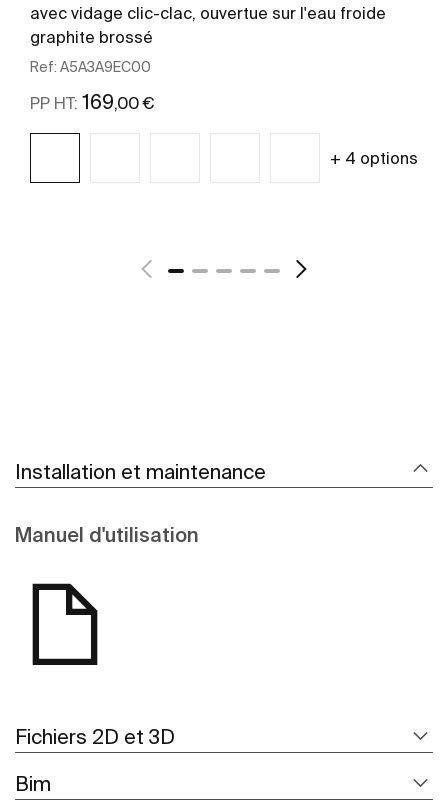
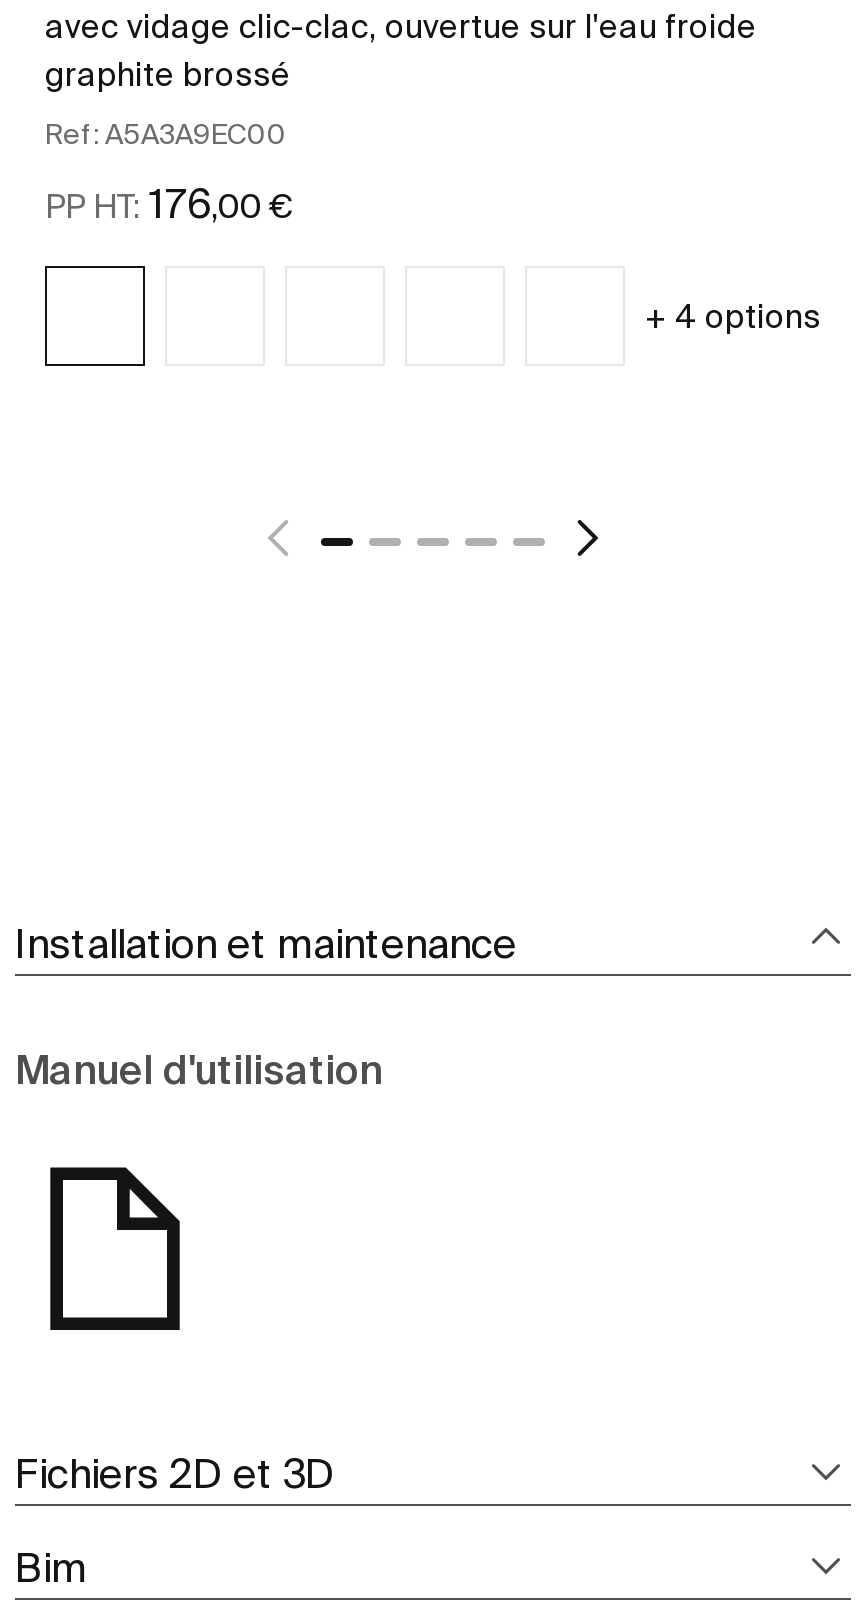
- PP HT: 169,00 €
+ PP HT: 176,00 €
